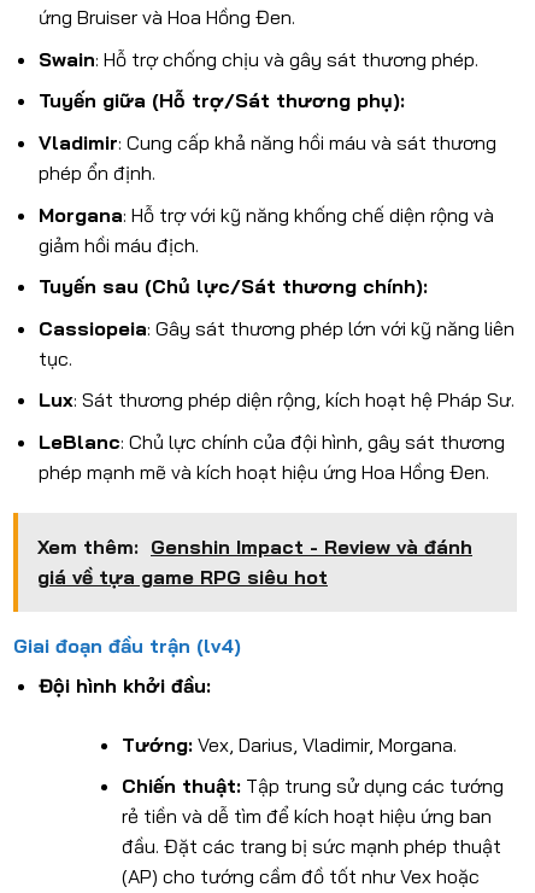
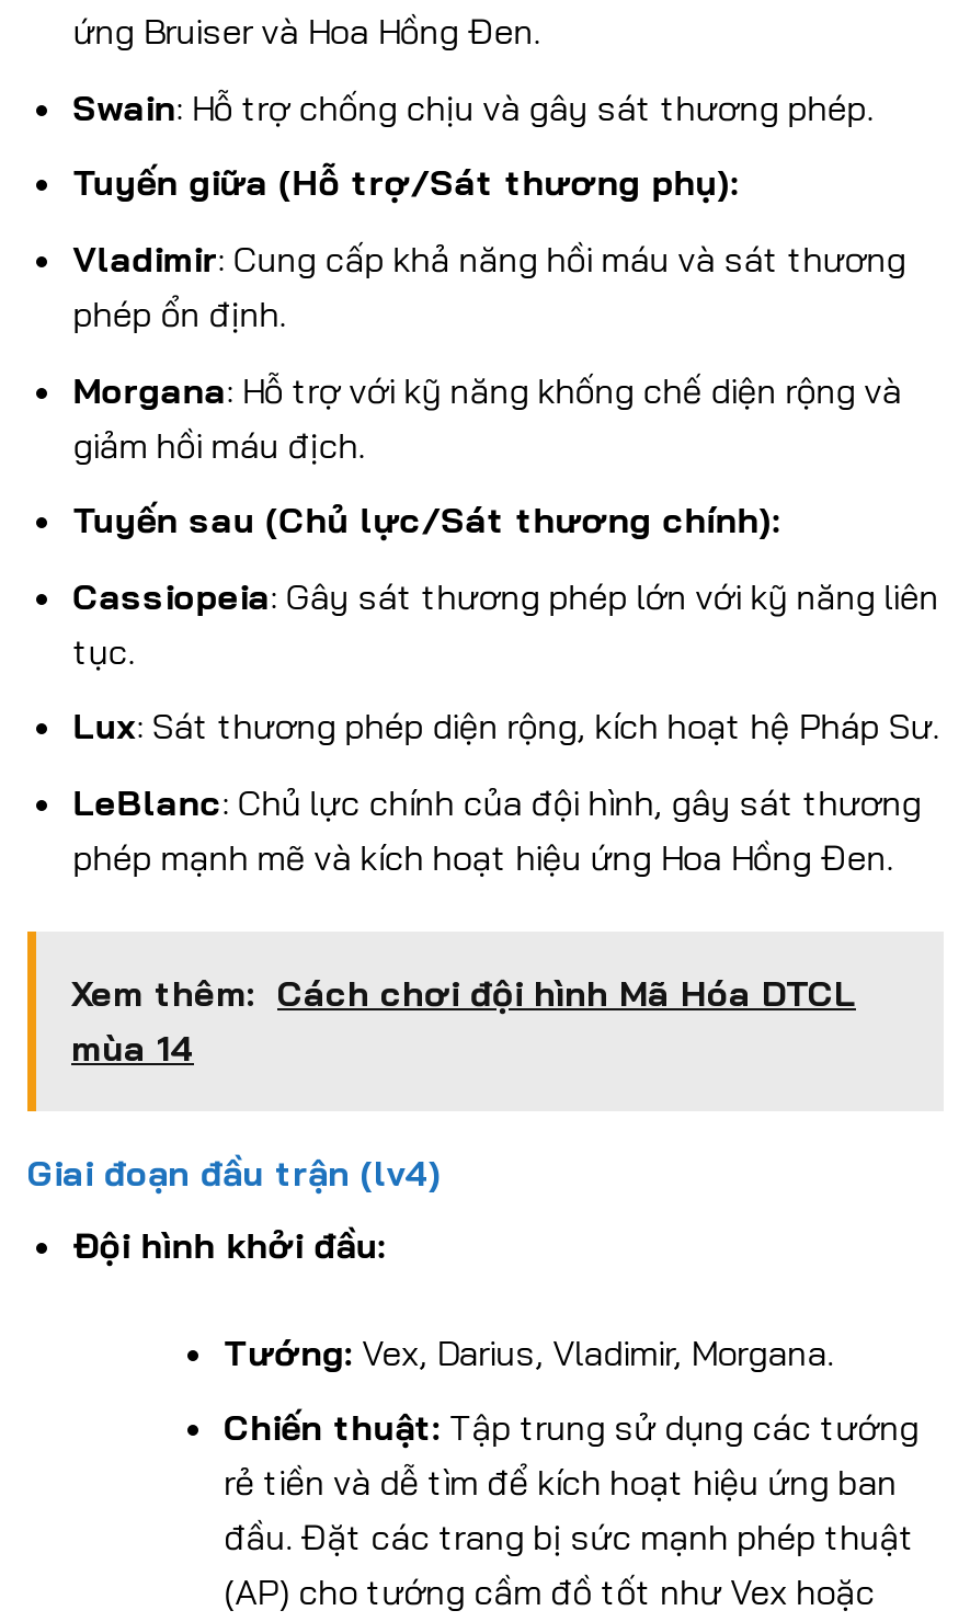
- Xem thêm: Genshin Impact - Review và đánh
- giá về tựa game RPG siêu hot
+ Xem thêm: Cách chơi đội hình Mã Hóa DTCL
+ mùa 14
